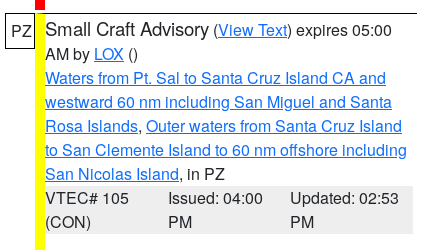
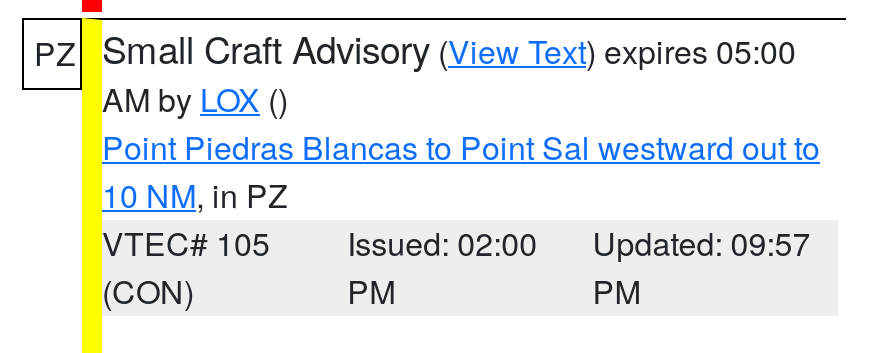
- Waters from Pt. Sal to Santa Cruz Island CA and
- westward 60 nm including San Miguel and Santa
- Rosa Islands, Outer waters from Santa Cruz Island
- to San Clemente Island to 60 nm offshore including
- San Nicolas Island, in PZ
+ Point Piedras Blancas to Point Sal westward out to
+ 10 NM, in PZ

- Issued: 04:00
+ Issued: 02:00

- Updated: 02:53
+ Updated: 09:57
